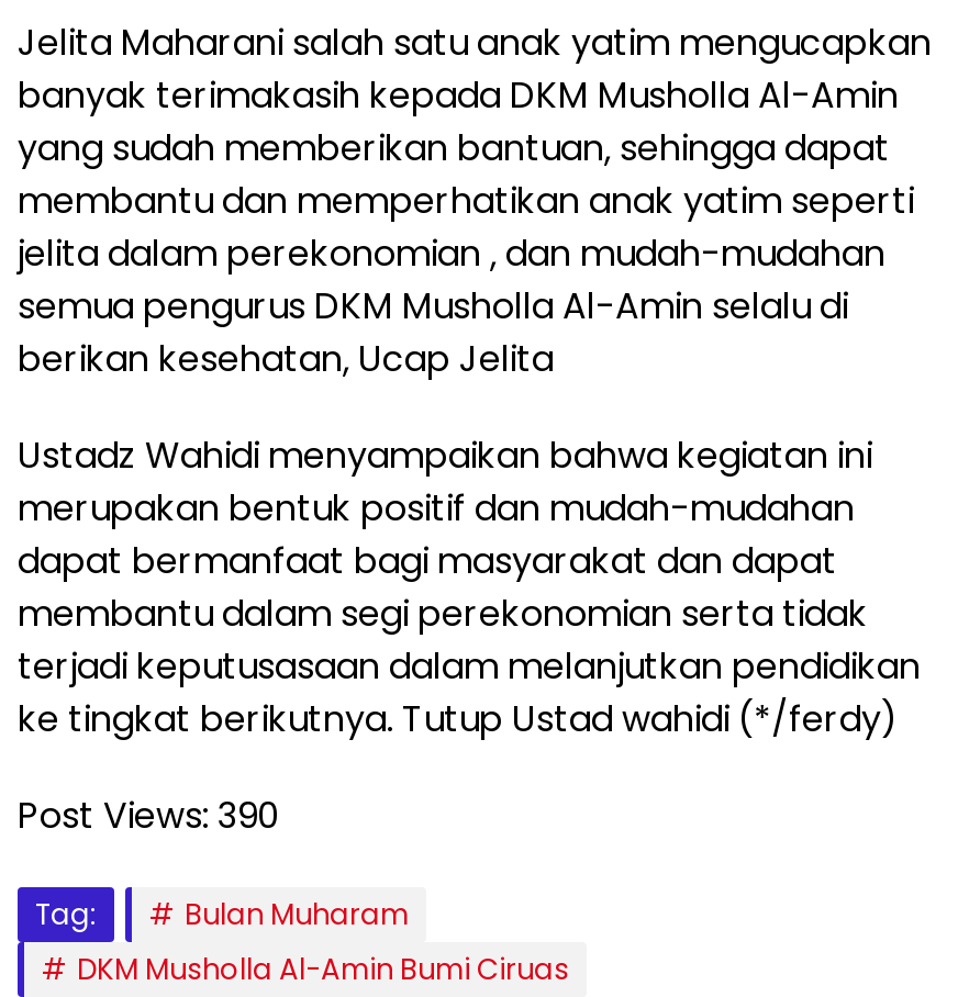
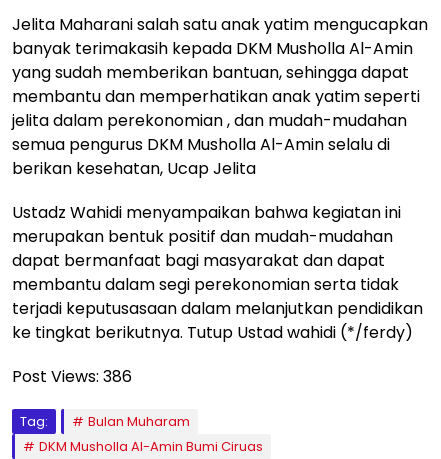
- Post Views: 390
+ Post Views: 386
